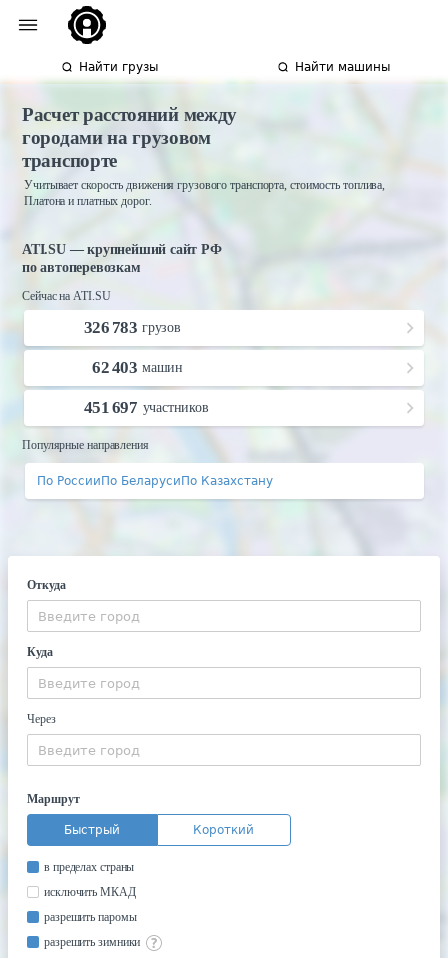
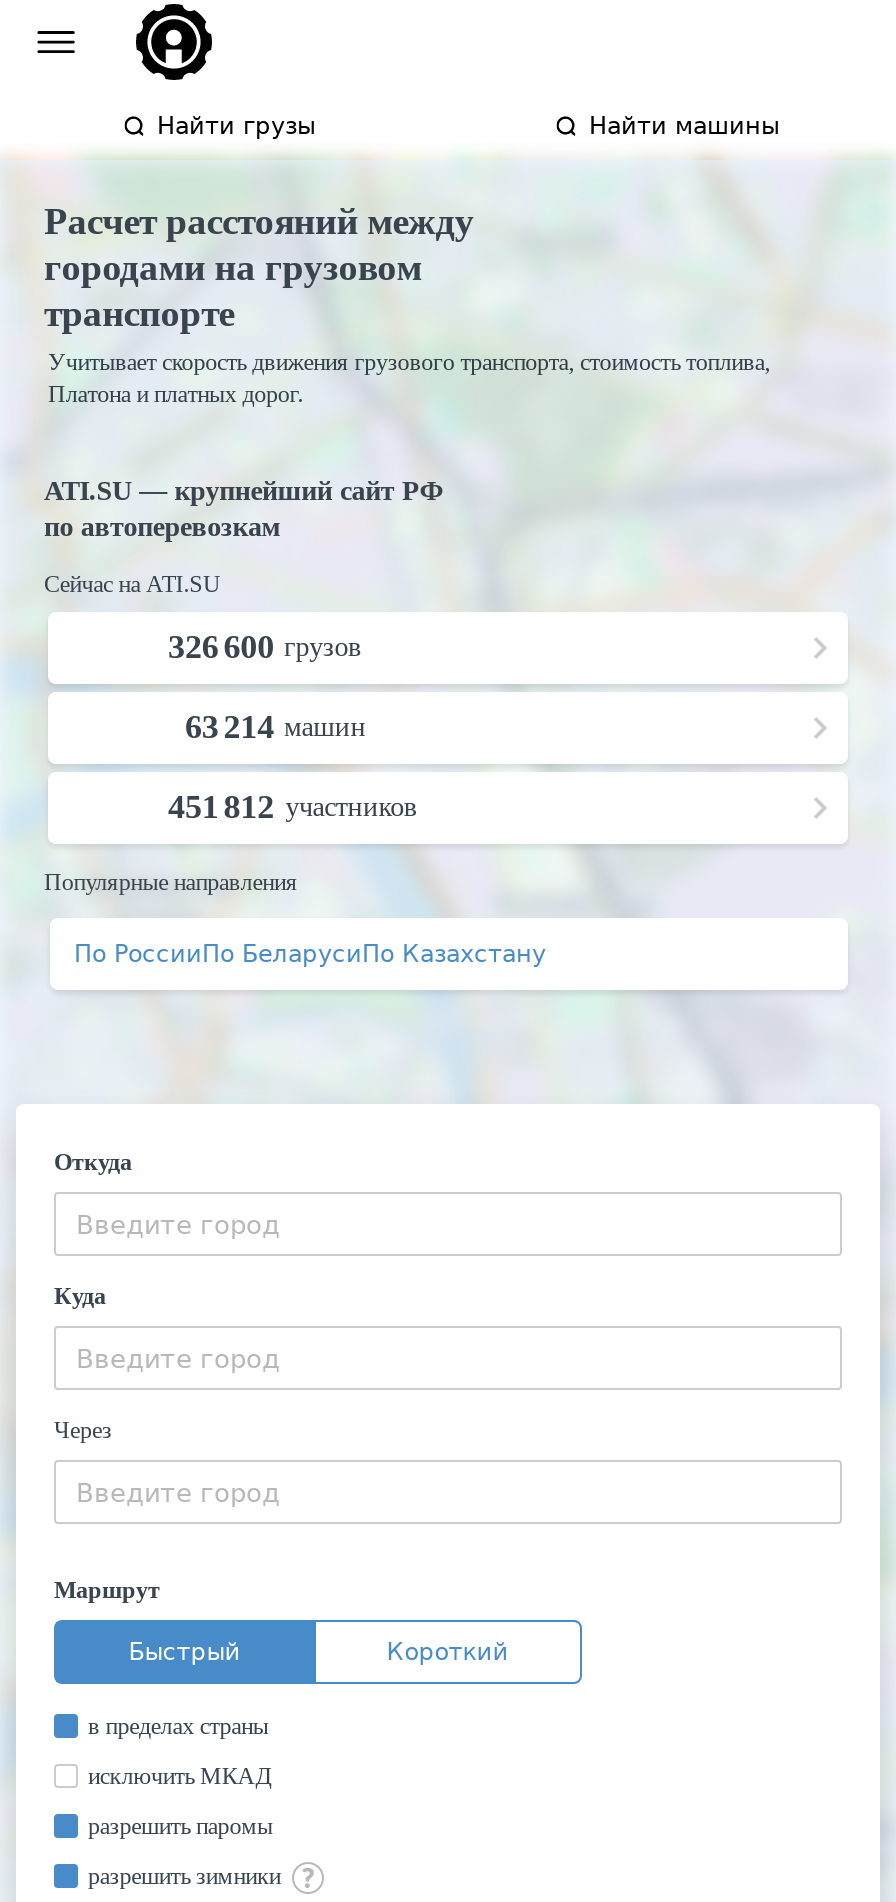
- 326 783 грузов
+ 326 600 грузов

- 62 403 машин
+ 63 214 машин

- 451 697 участников
+ 451 812 участников
